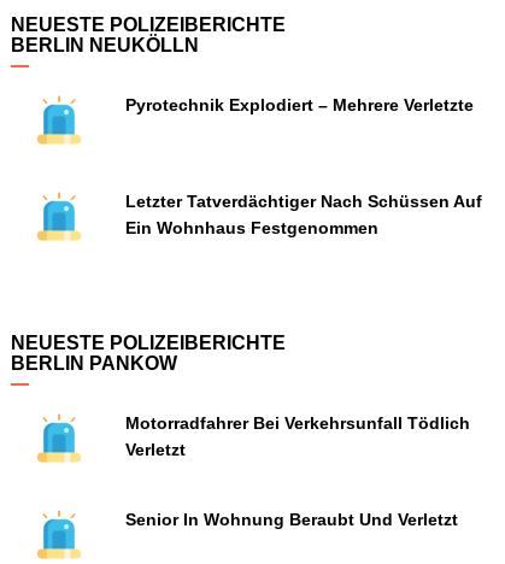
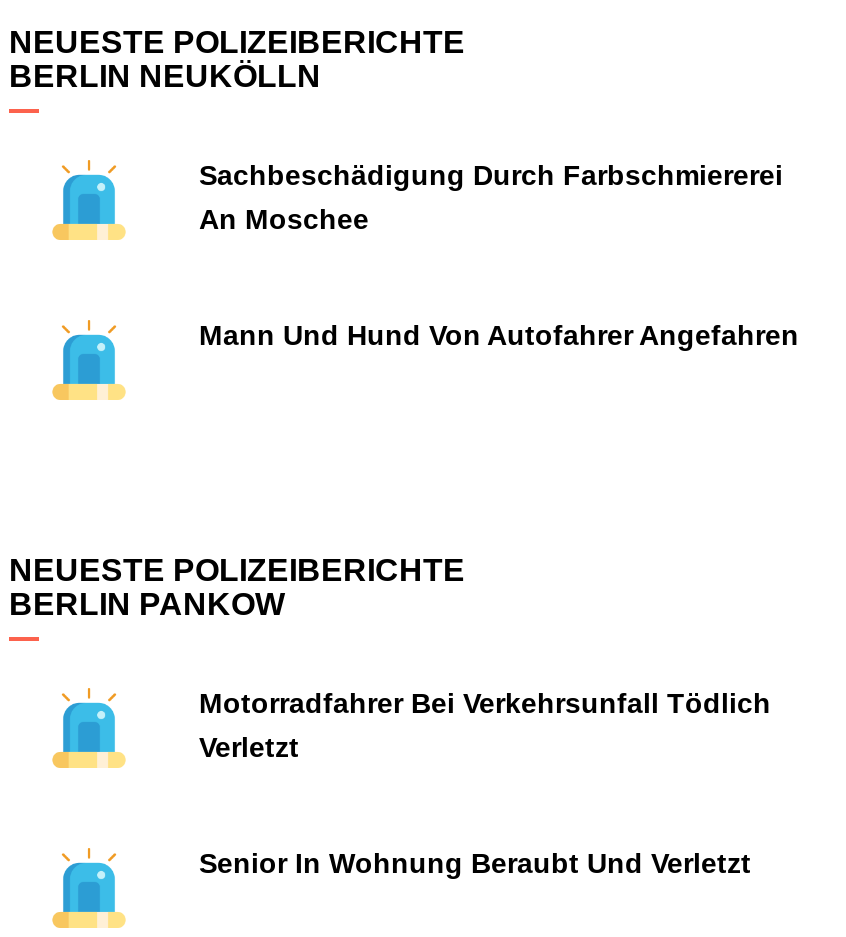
- Pyrotechnik Explodiert – Mehrere Verletzte
+ Sachbeschädigung Durch Farbschmiererei
+ An Moschee

- Letzter Tatverdächtiger Nach Schüssen Auf
- Ein Wohnhaus Festgenommen
+ Mann Und Hund Von Autofahrer Angefahren
